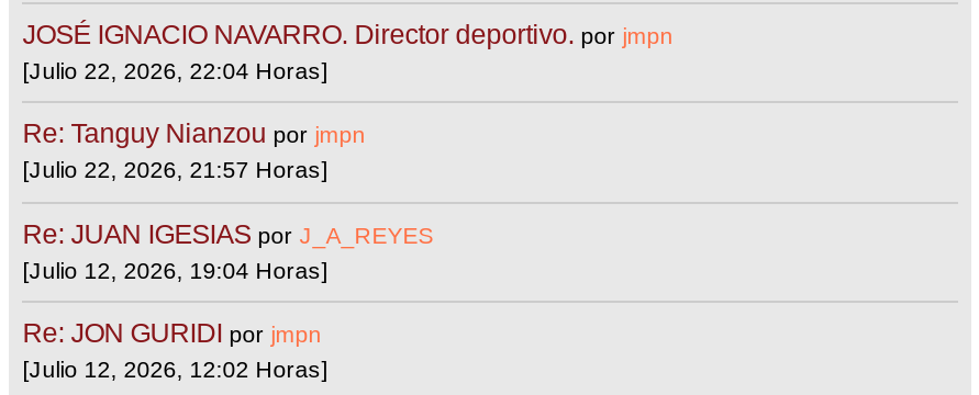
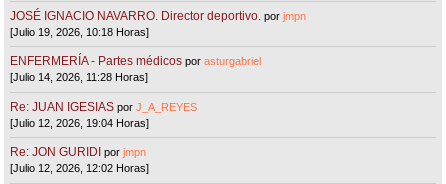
- [Julio 22, 2026, 22:04 Horas]
+ [Julio 19, 2026, 10:18 Horas]

- Re: Tanguy Nianzou por jmpn
- [Julio 22, 2026, 21:57 Horas]
+ ENFERMERÍA - Partes médicos por asturgabriel
+ [Julio 14, 2026, 11:28 Horas]
